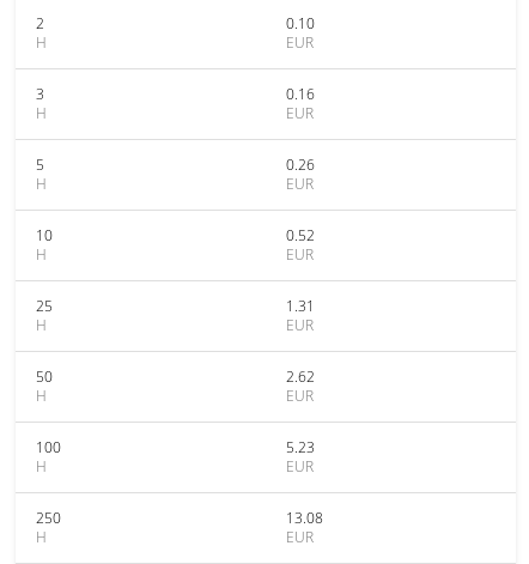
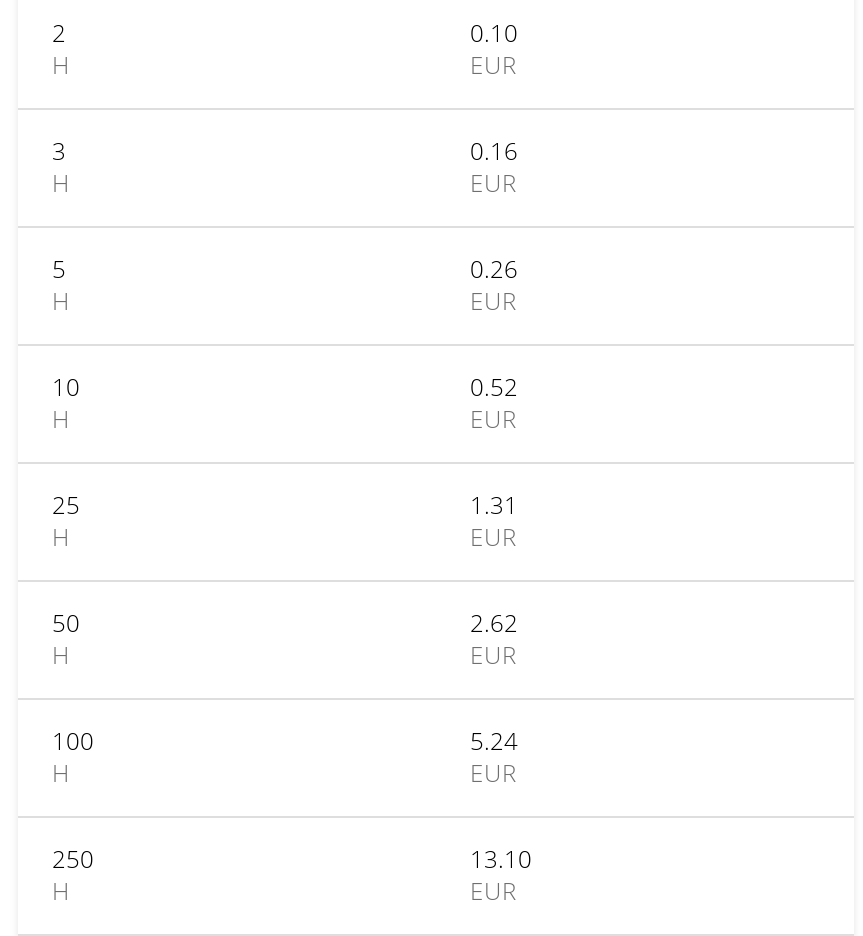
- 5.23
+ 5.24

- 13.08
+ 13.10
